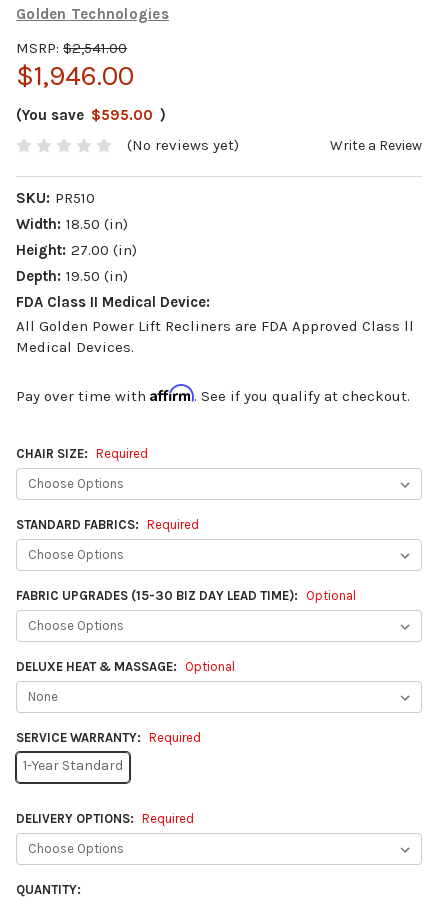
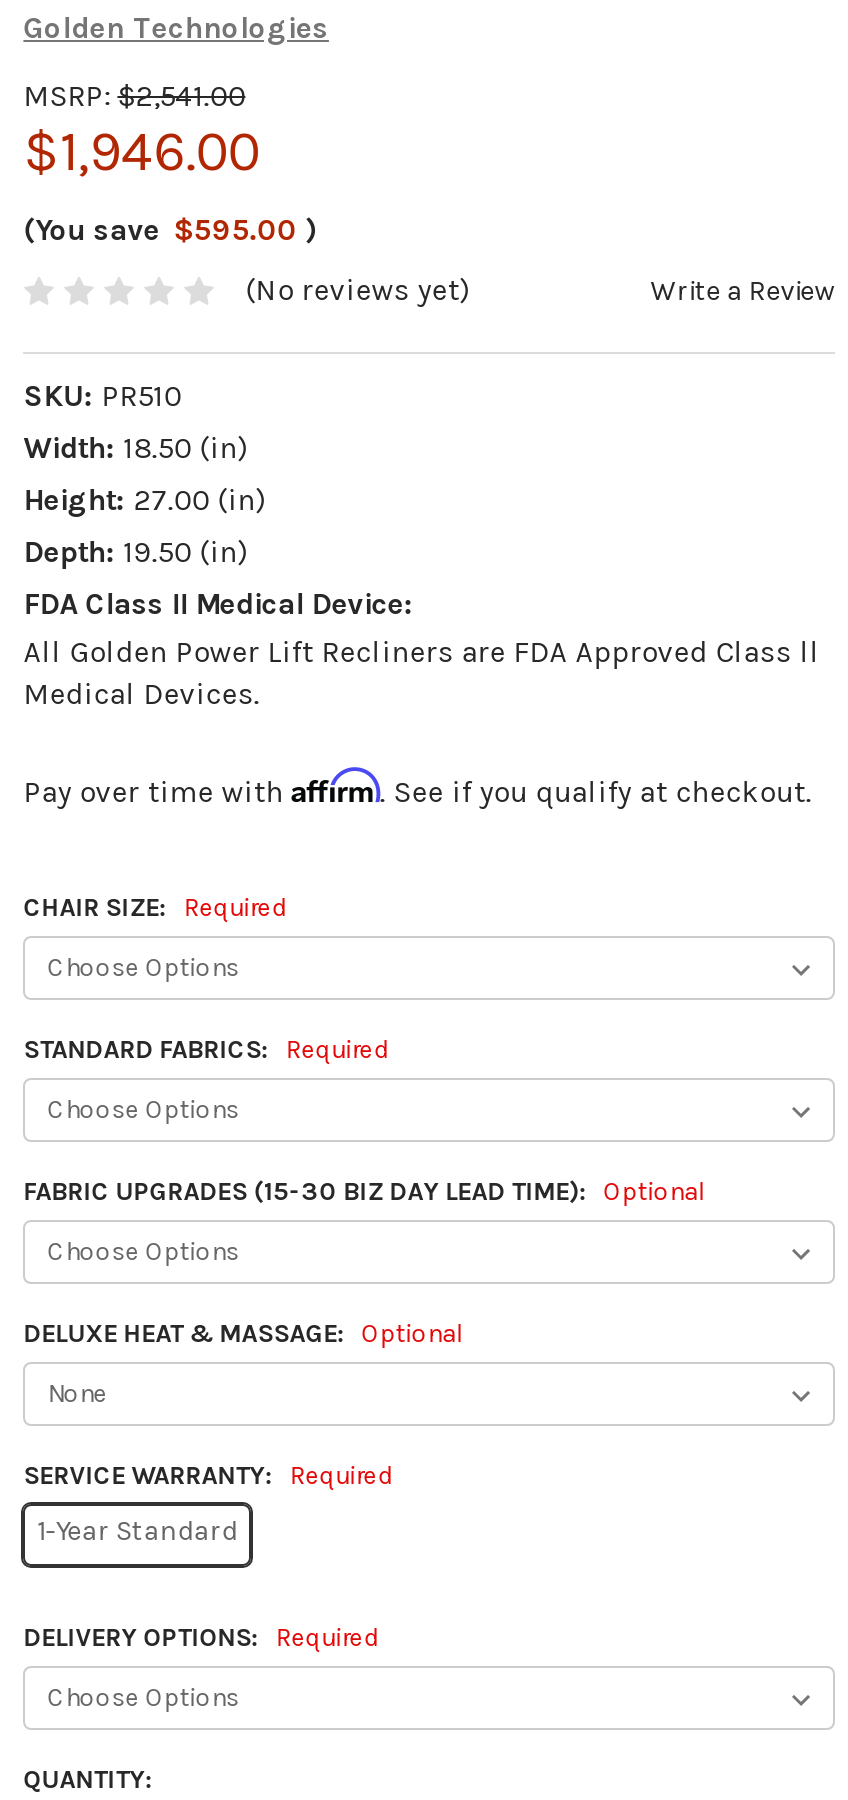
- (You save $595.00 )
+ (You save $595.00)
